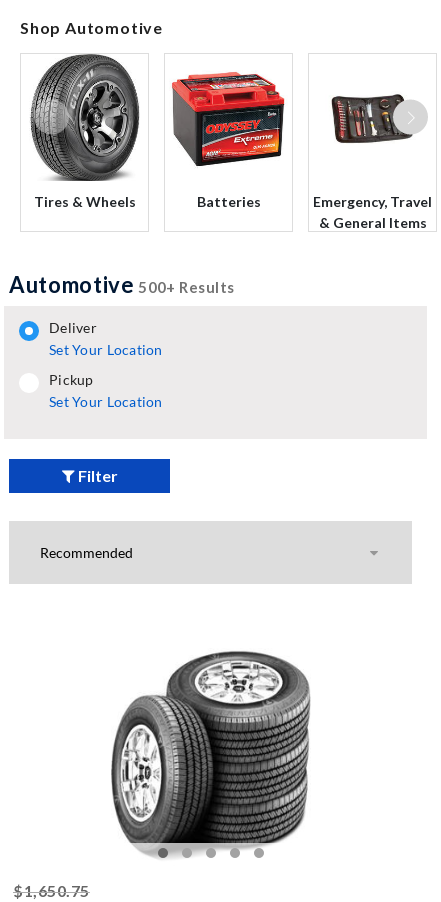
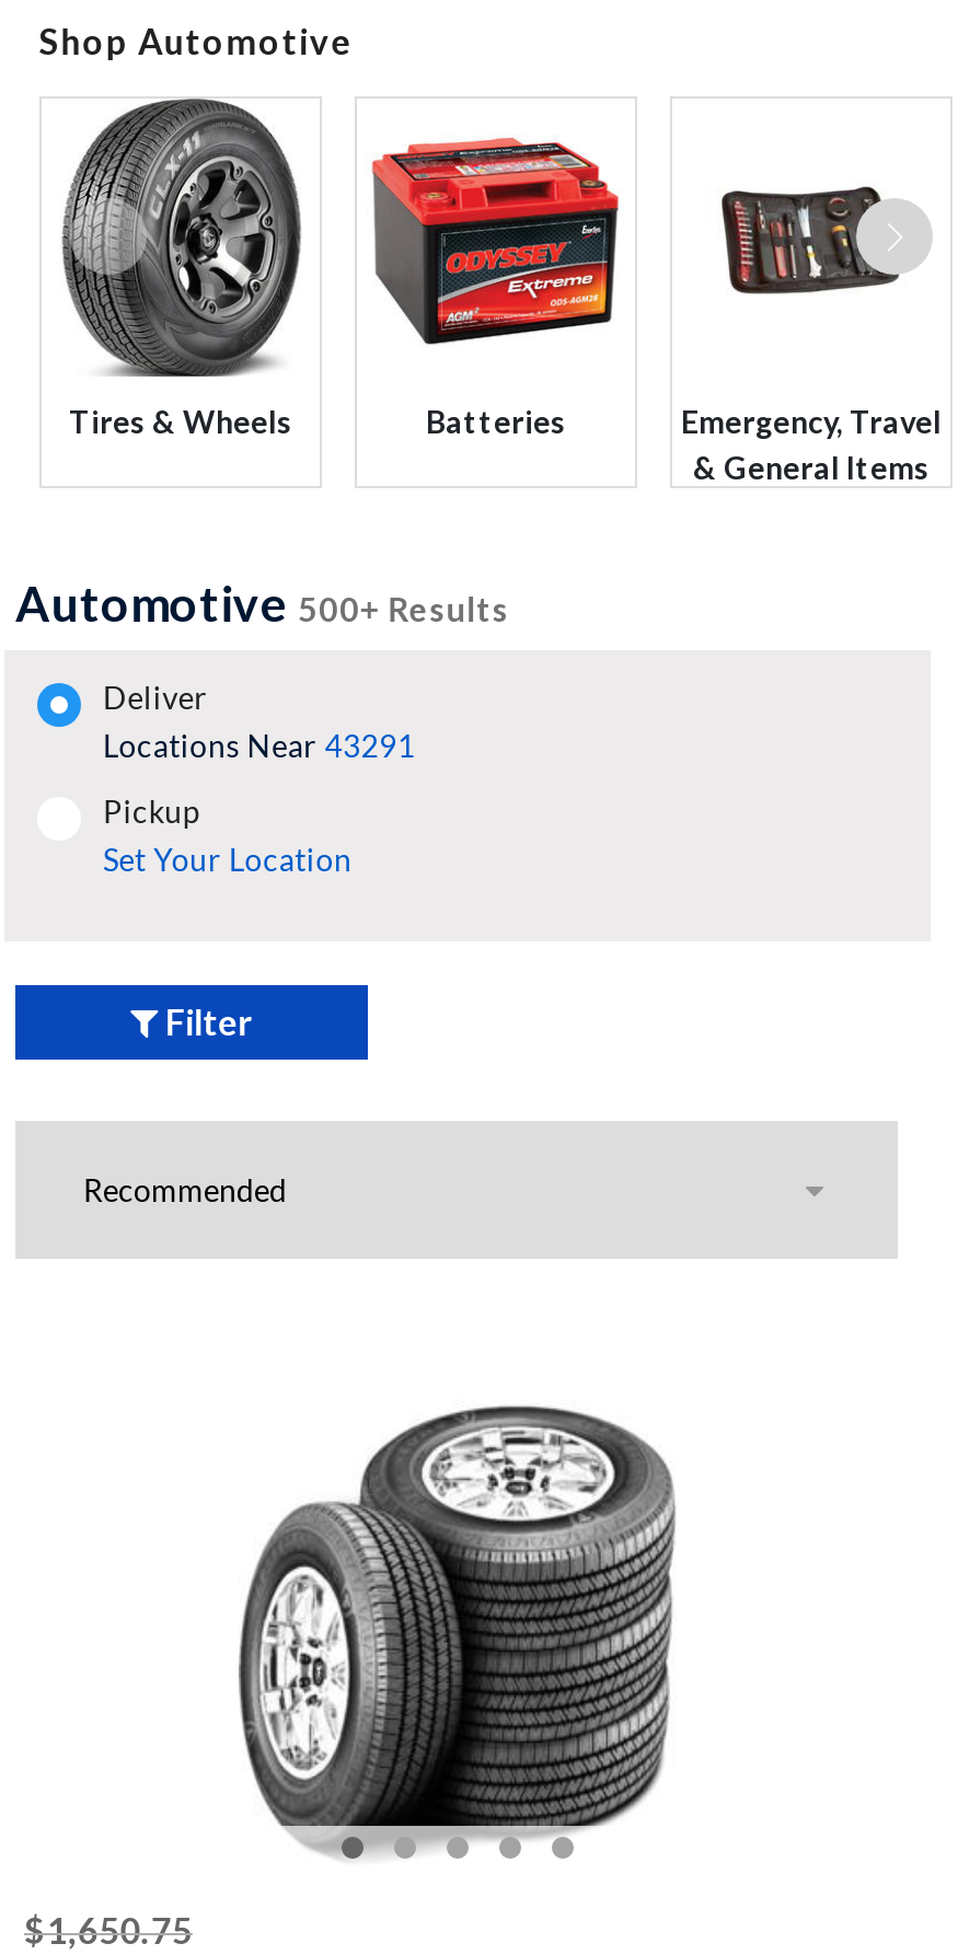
- Set Your Location
+ Locations Near 43291
